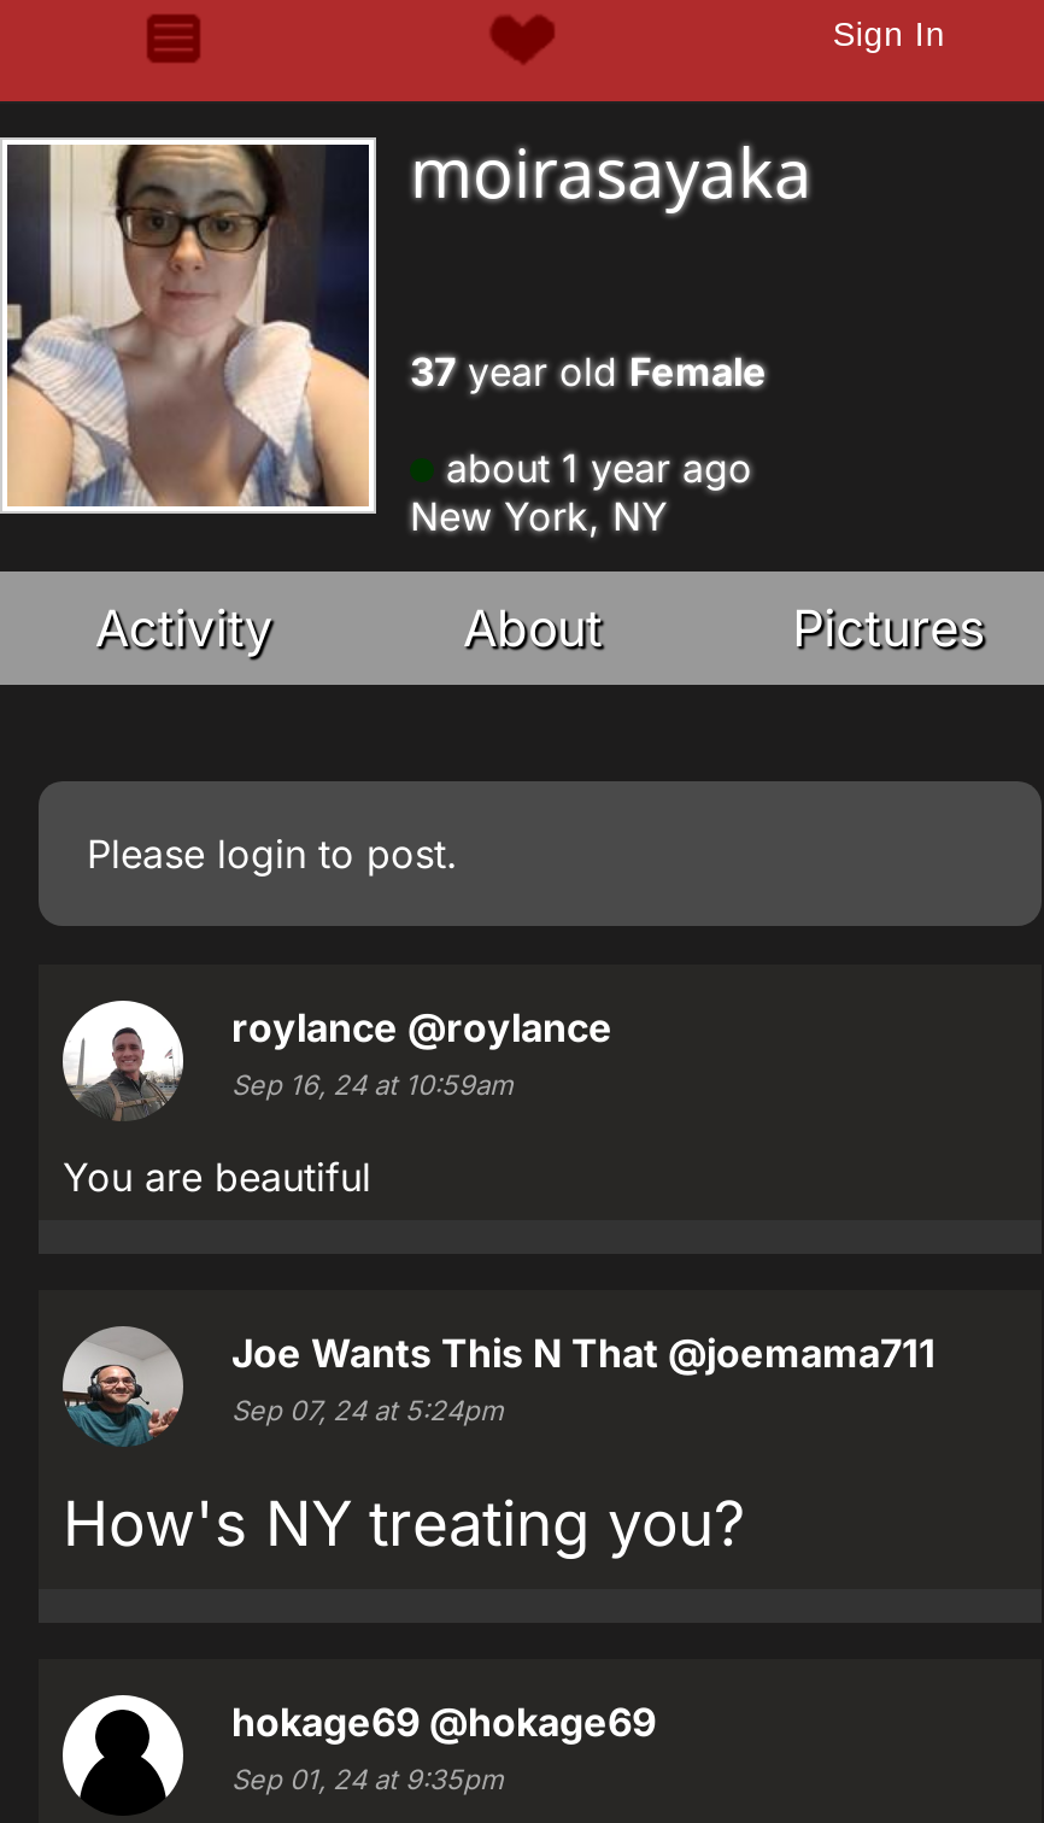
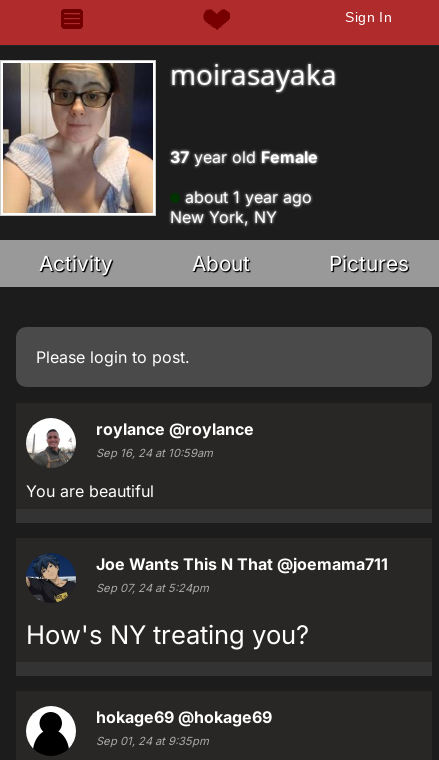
- [image]
+ [image]
